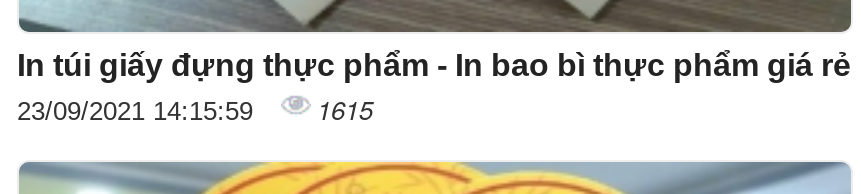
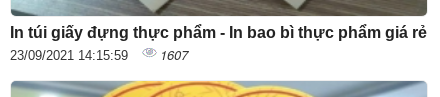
- 1615
+ 1607
